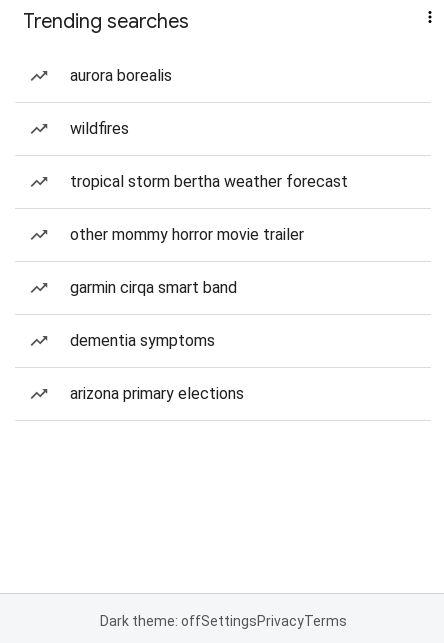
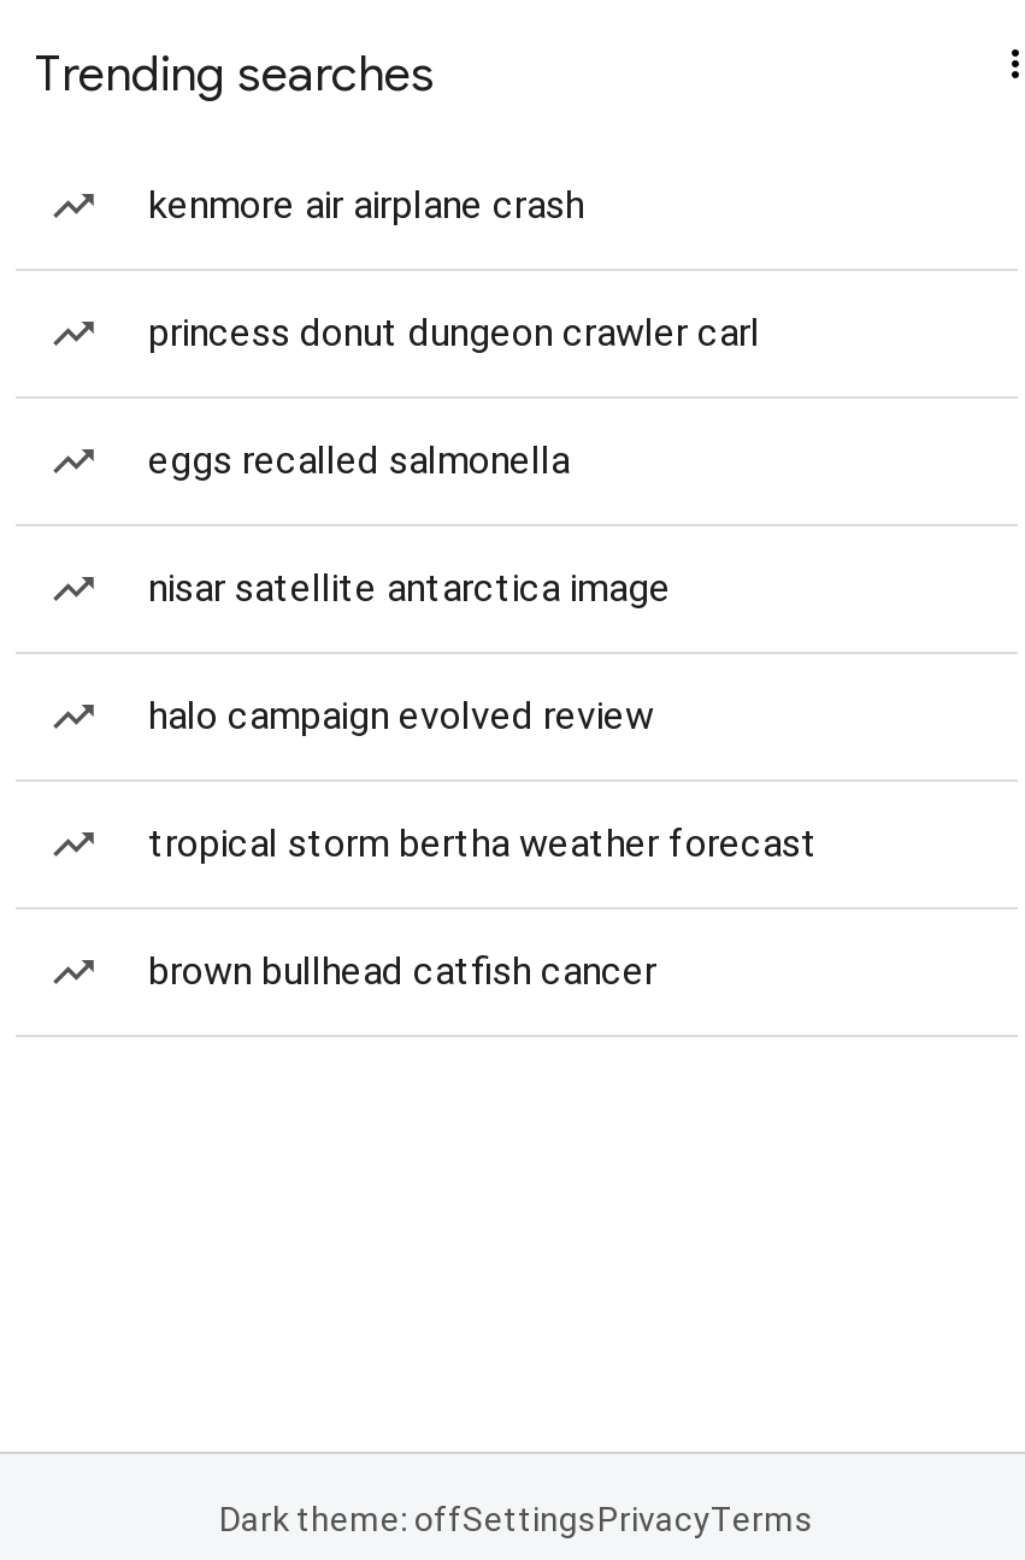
- aurora borealis
- wildfires
+ kenmore air airplane crash
+ princess donut dungeon crawler carl
+ eggs recalled salmonella
+ nisar satellite antarctica image
+ halo campaign evolved review

moved down: tropical storm bertha weather forecast

- other mommy horror movie trailer
- garmin cirqa smart band
- dementia symptoms
- arizona primary elections
+ brown bullhead catfish cancer
